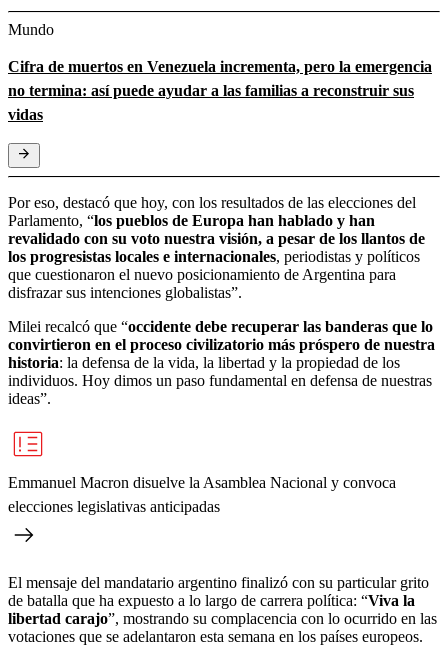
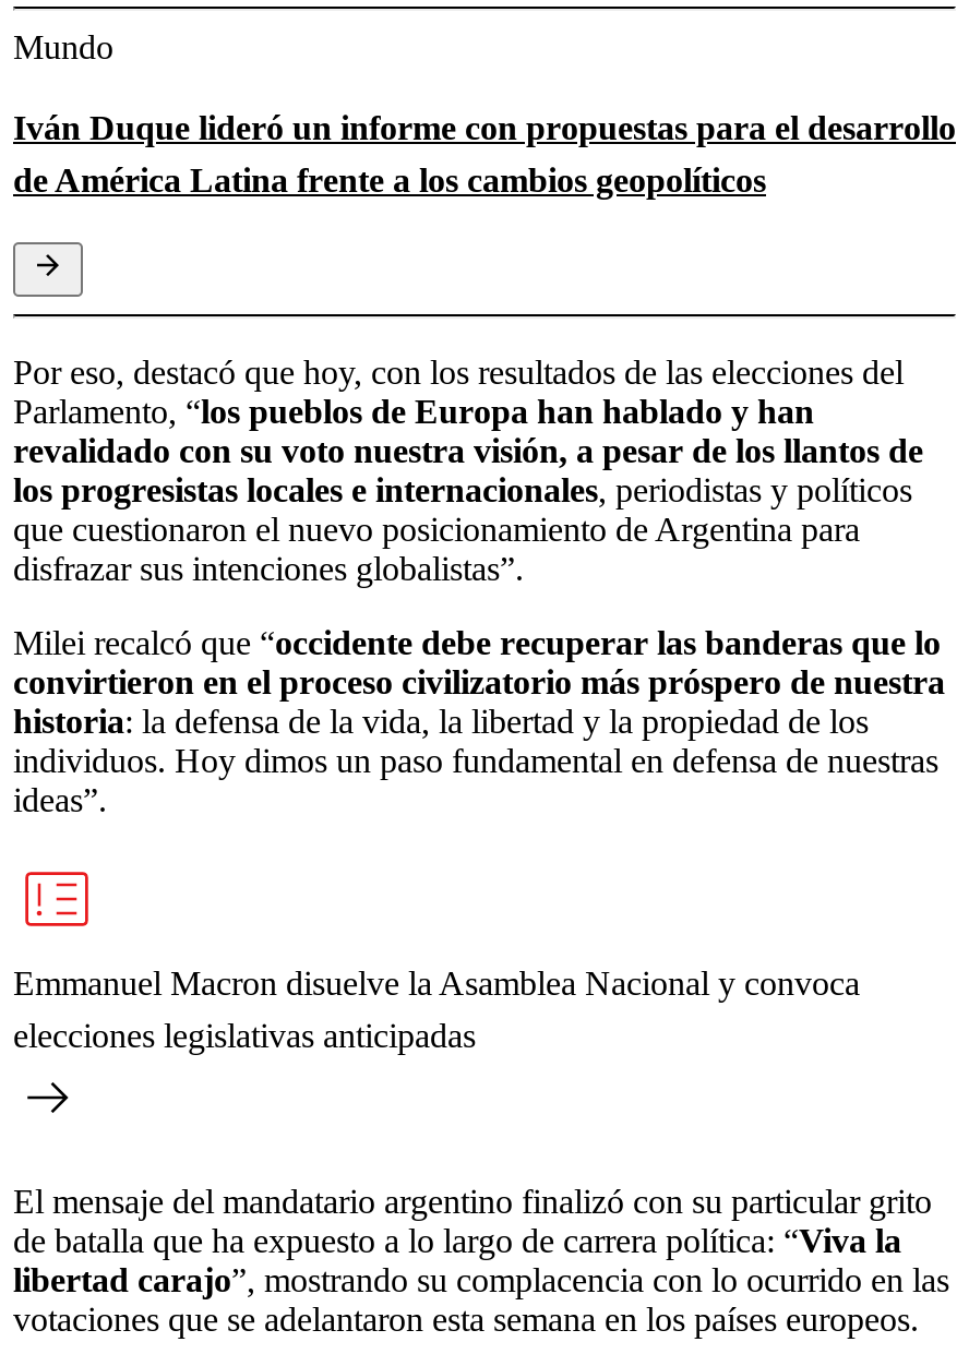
- Cifra de muertos en Venezuela incrementa, pero la emergencia
- no termina: así puede ayudar a las familias a reconstruir sus
- vidas
+ Iván Duque lideró un informe con propuestas para el desarrollo
+ de América Latina frente a los cambios geopolíticos
